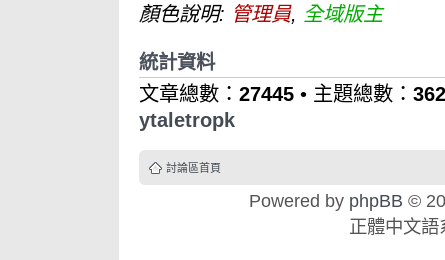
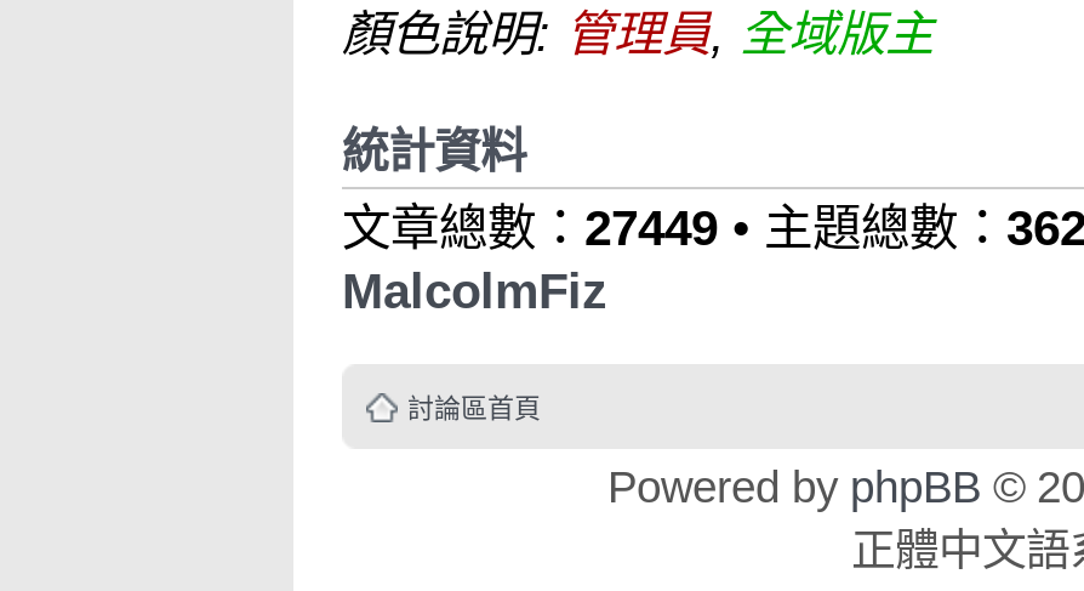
- 文章總數：27445 • 主題總數：362
- ytaletropk
+ 文章總數：27449 • 主題總數：362
+ MalcolmFiz
